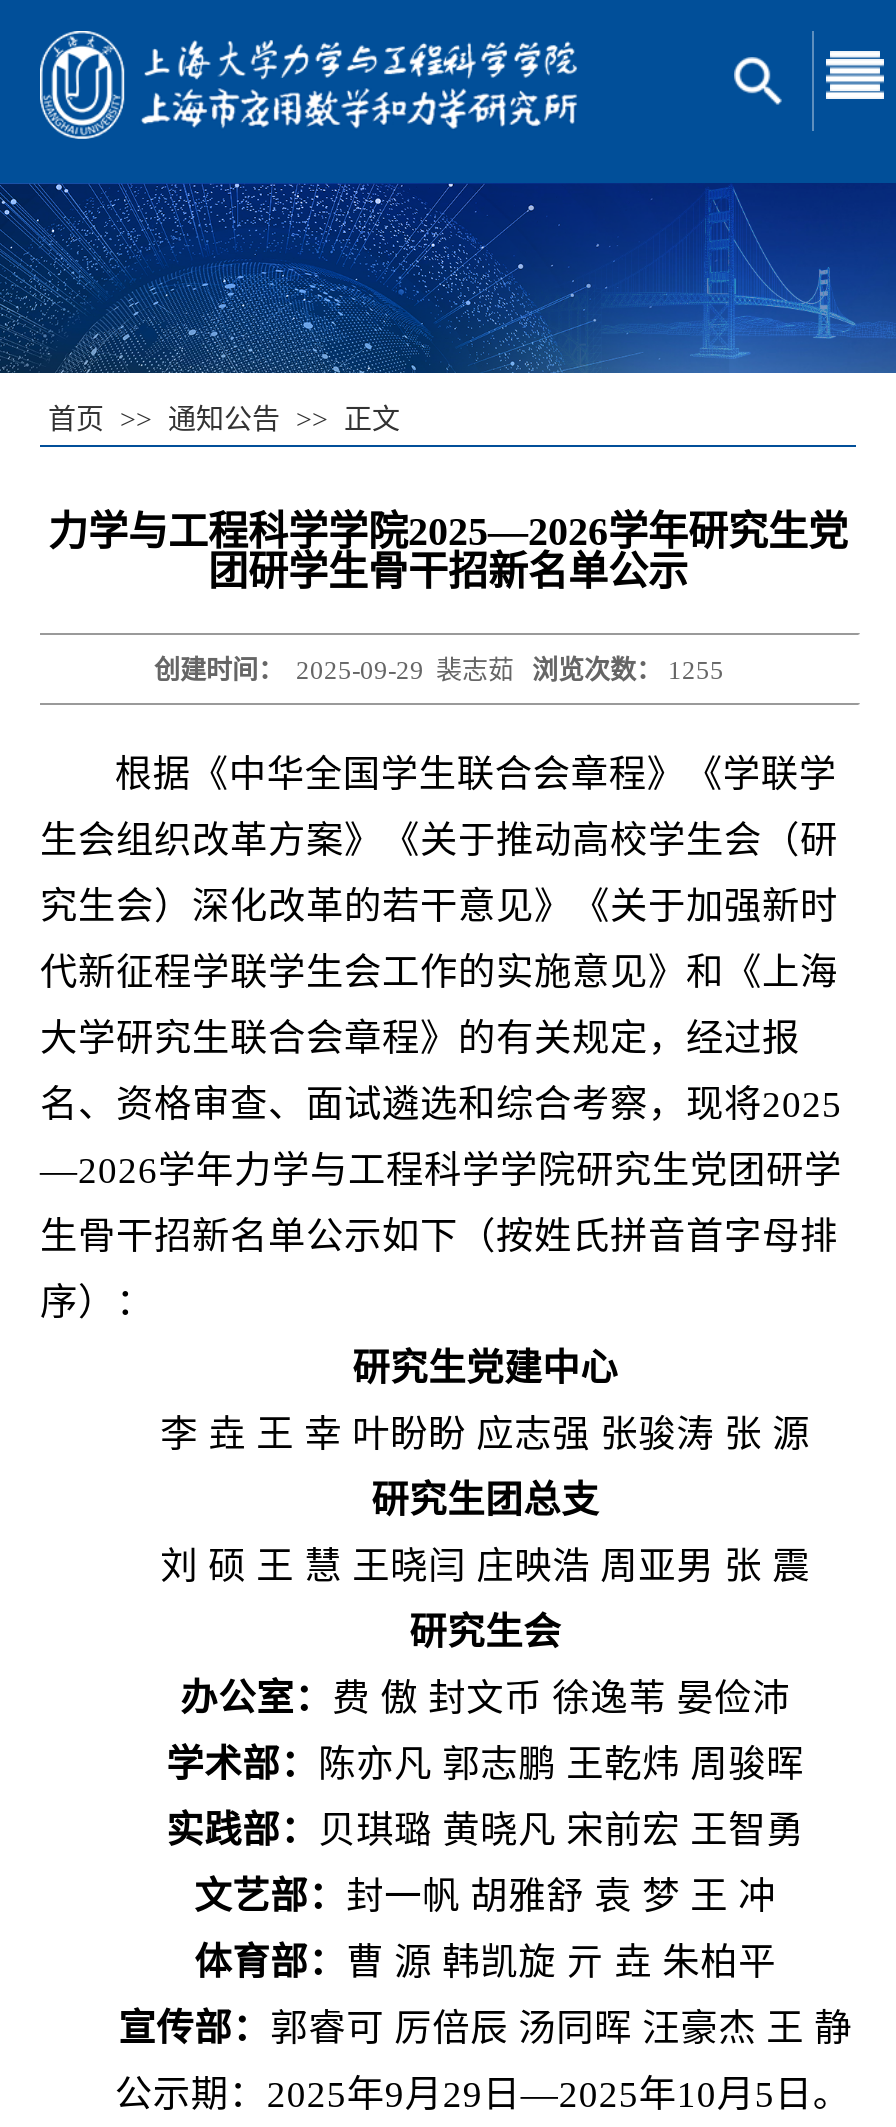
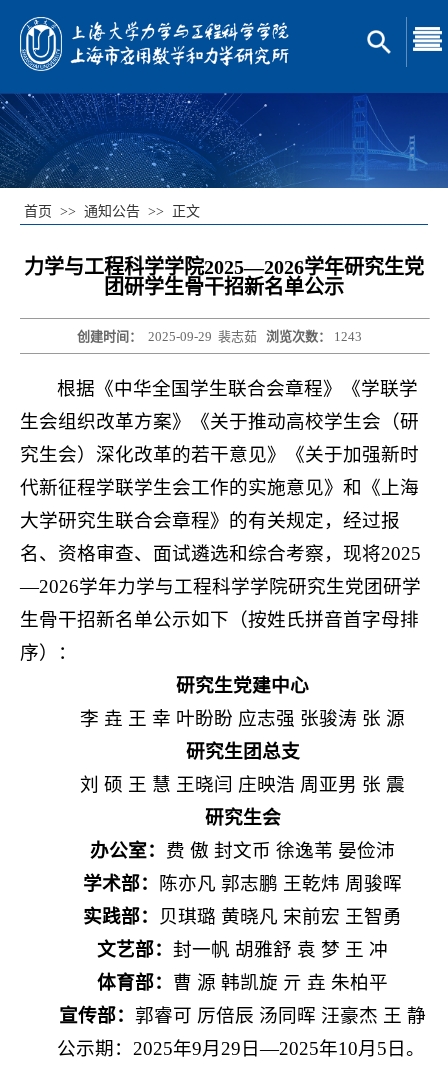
- 创建时间：2025-09-29 裴志茹 浏览次数： 1255
+ 创建时间：2025-09-29 裴志茹 浏览次数： 1243
